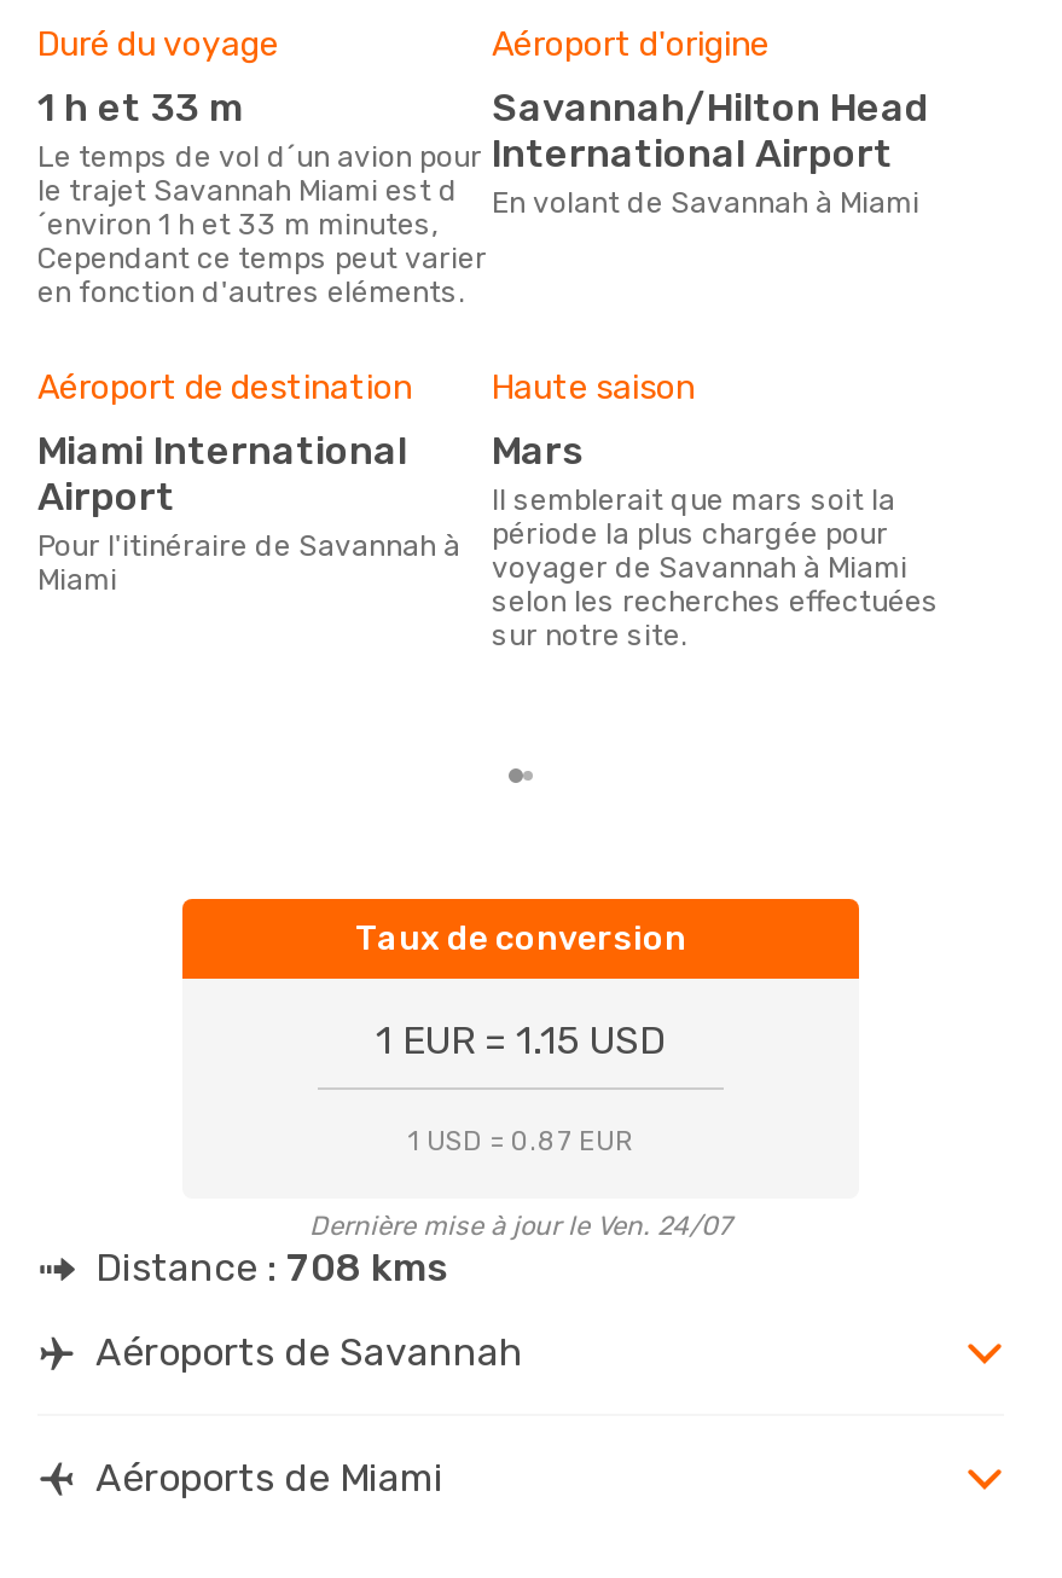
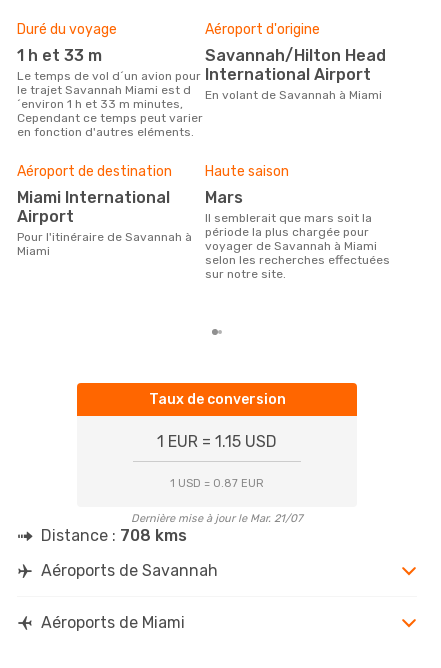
- Dernière mise à jour le Ven. 24/07
+ Dernière mise à jour le Mar. 21/07
